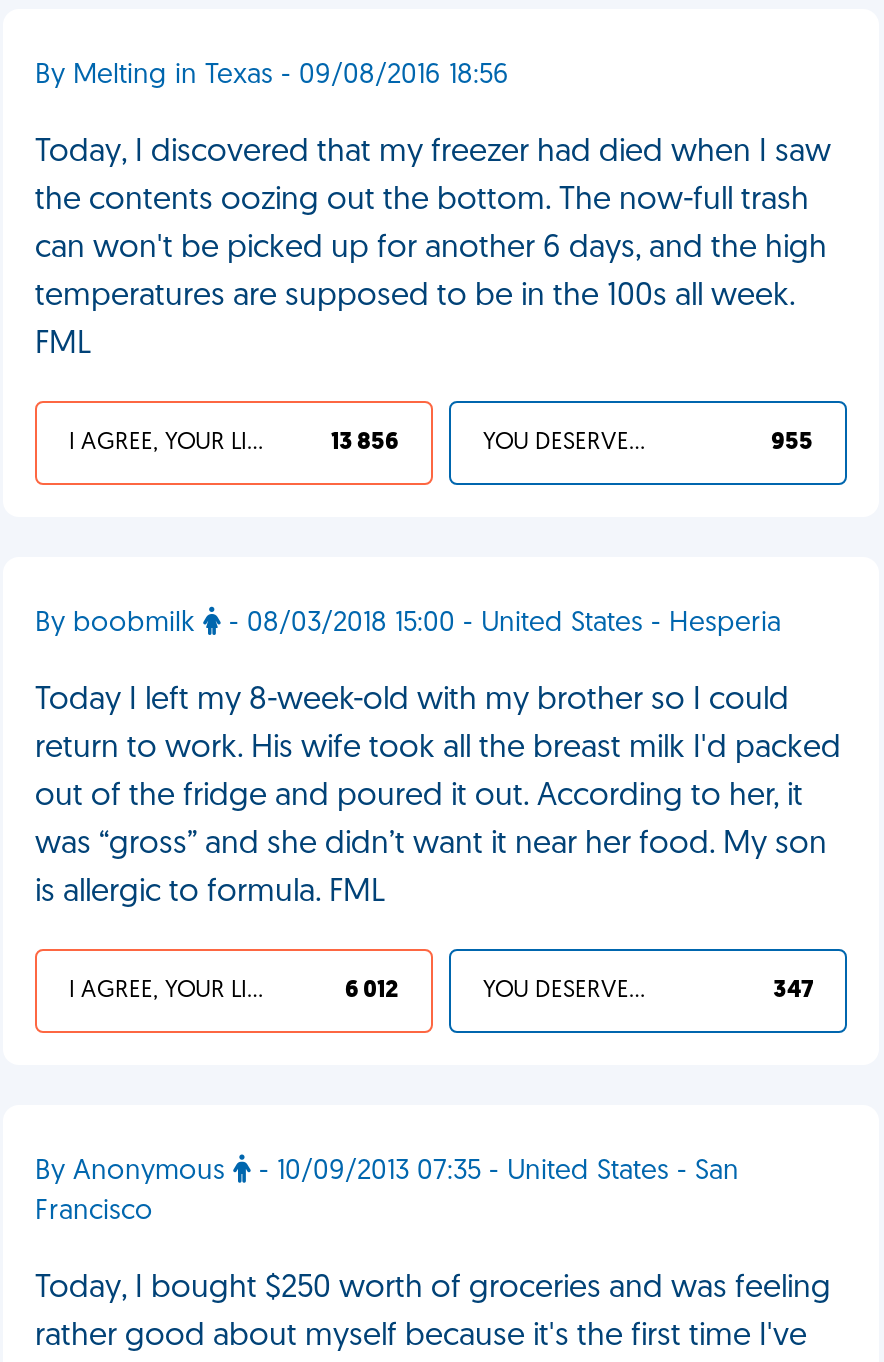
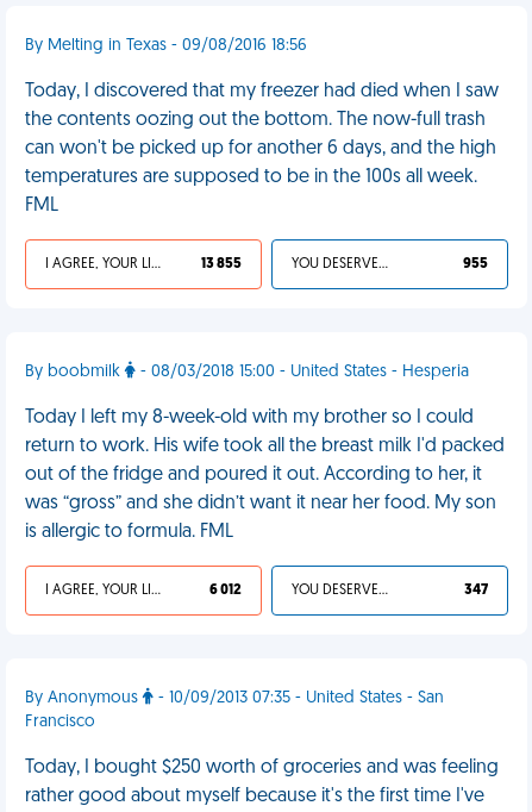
- 13 856
+ 13 855
